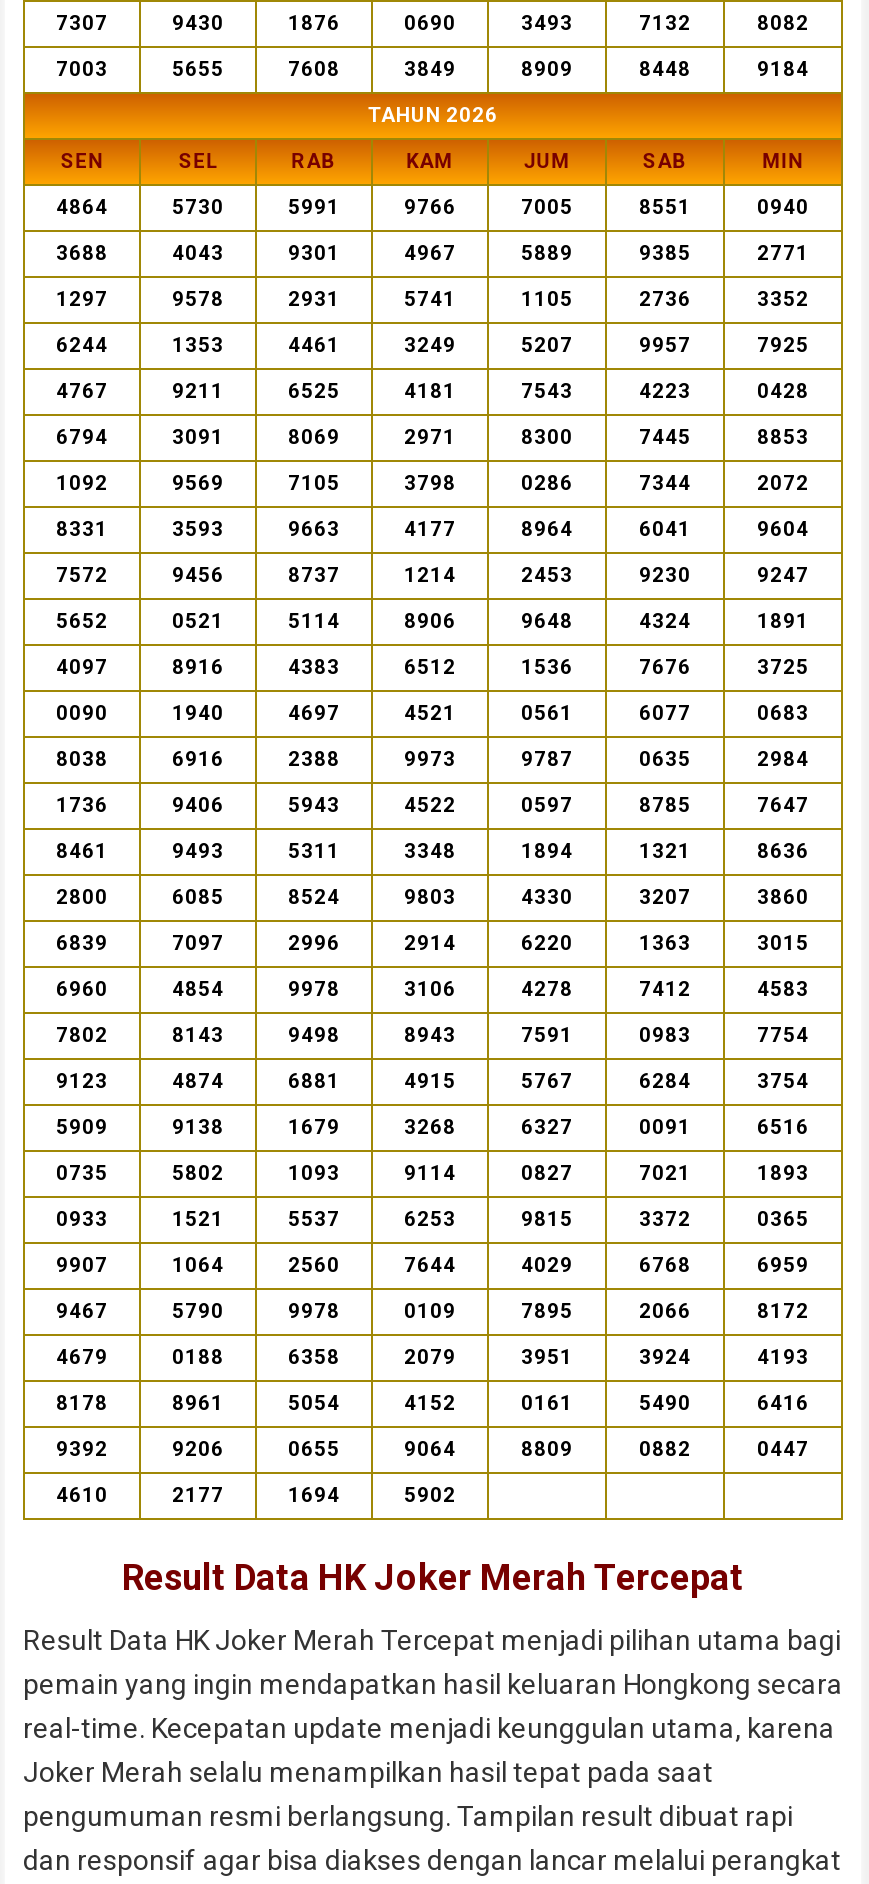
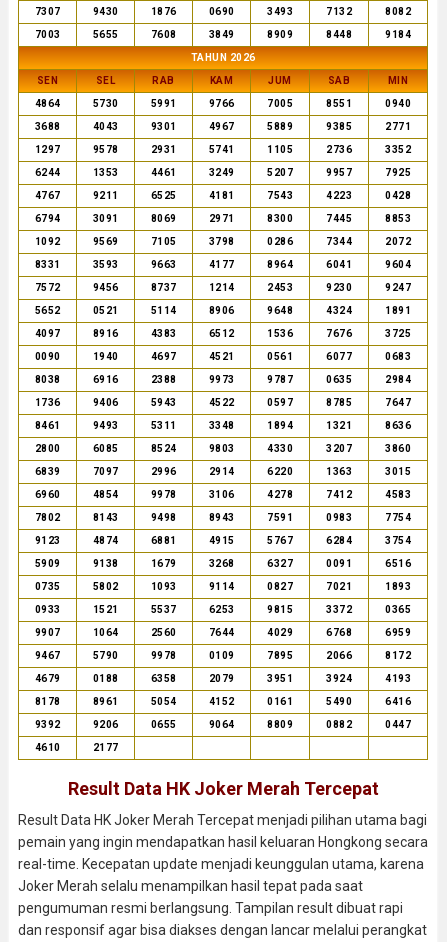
- 1694
- 5902
